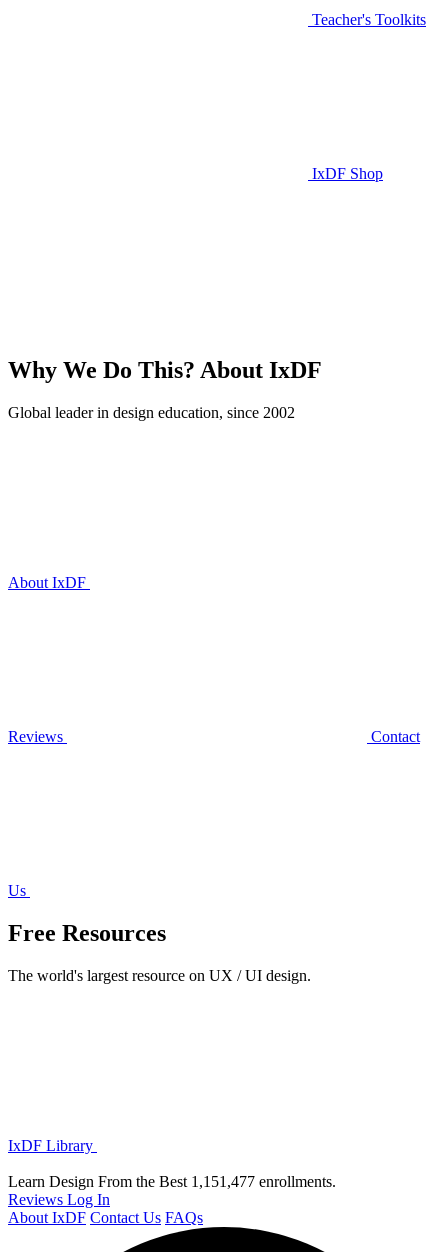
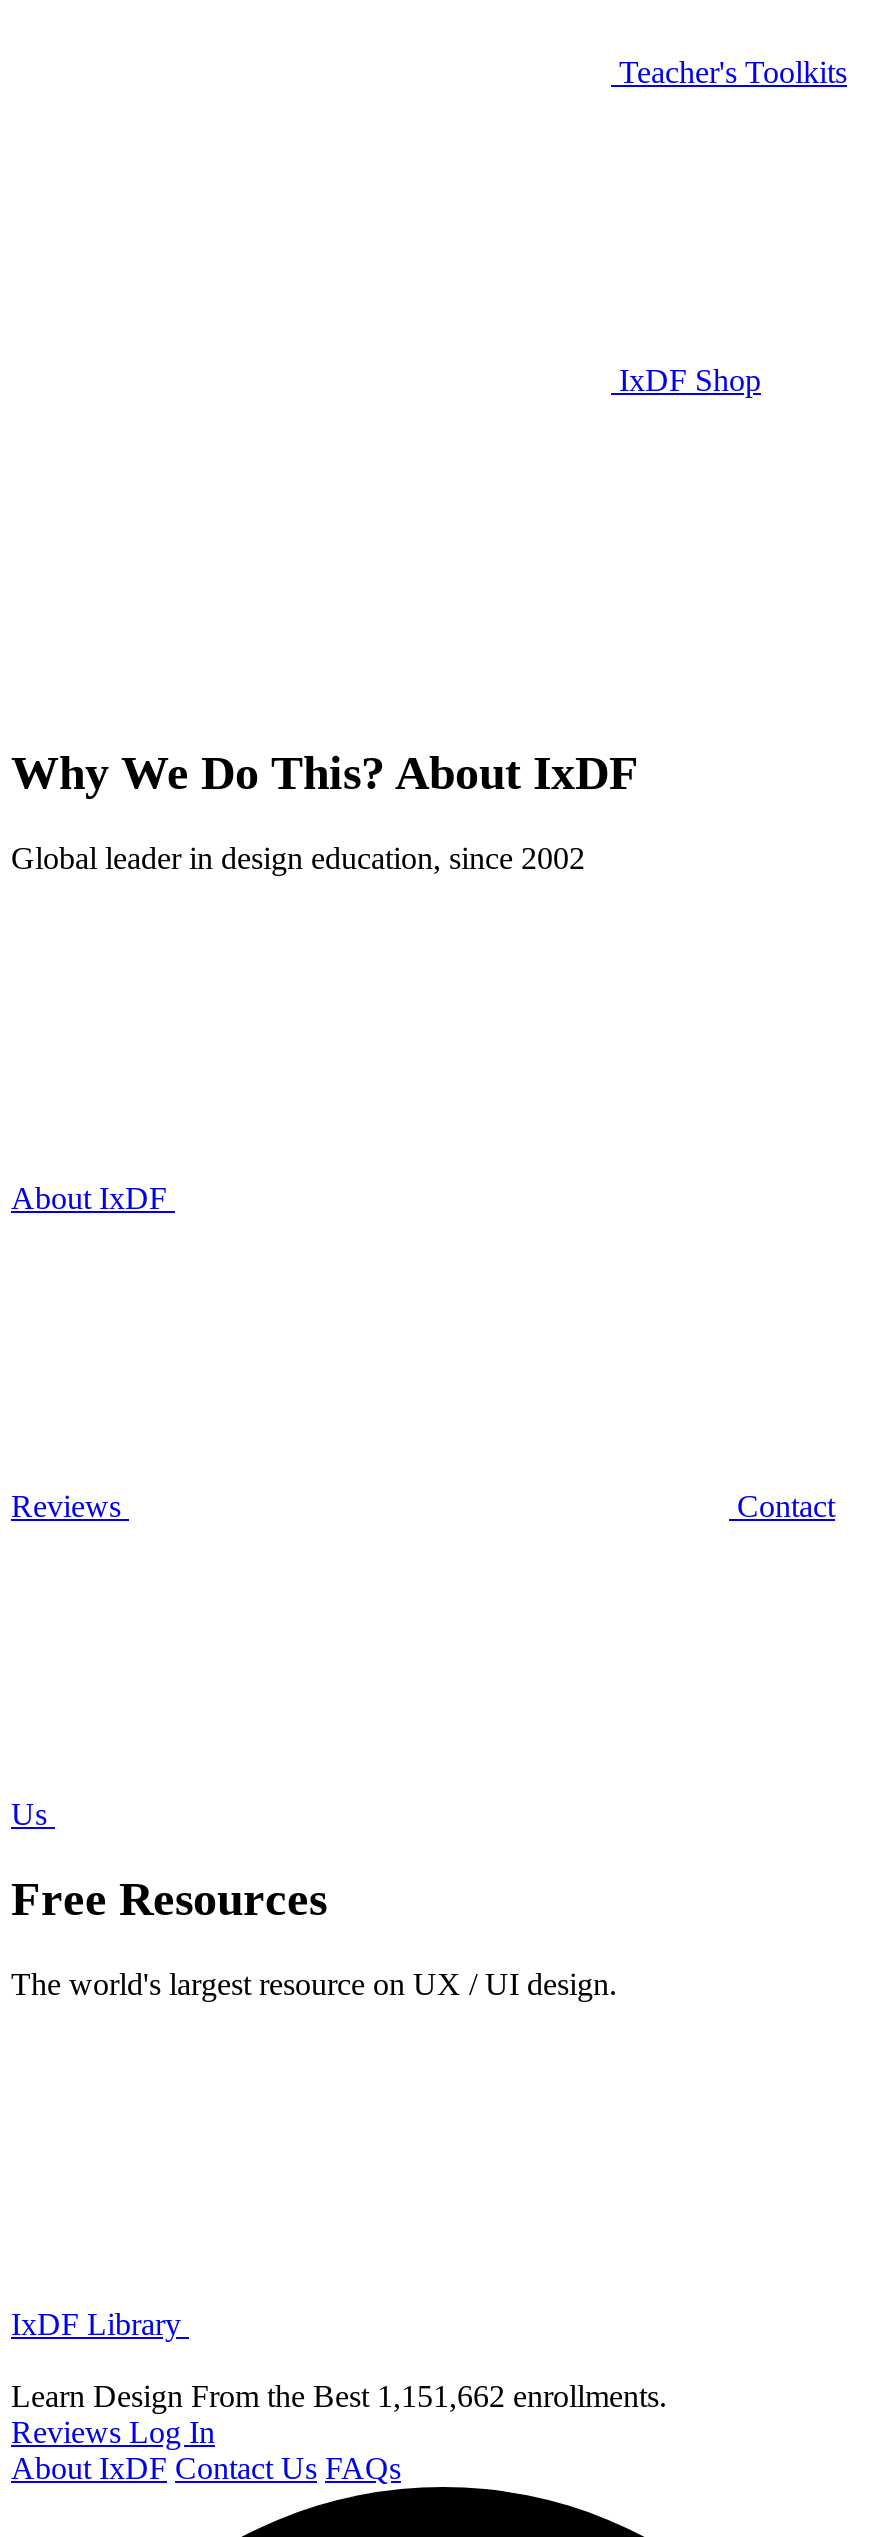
- Learn Design From the Best 1,151,477 enrollments.
+ Learn Design From the Best 1,151,662 enrollments.
